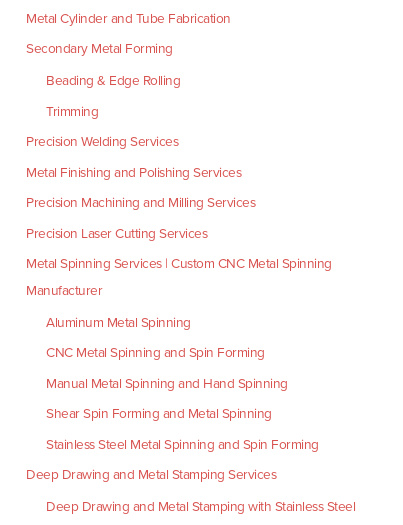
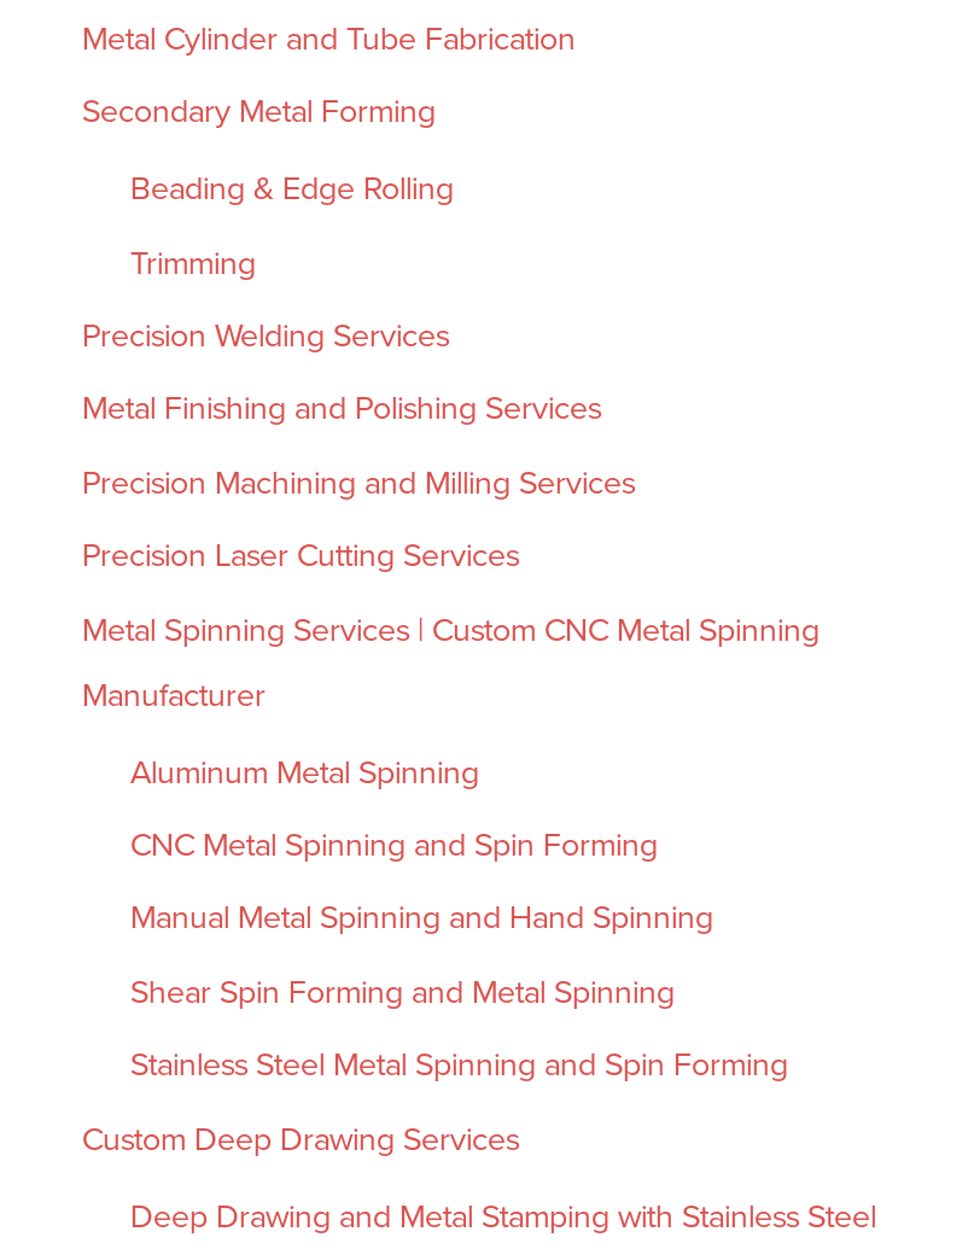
- Deep Drawing and Metal Stamping Services
+ Custom Deep Drawing Services
